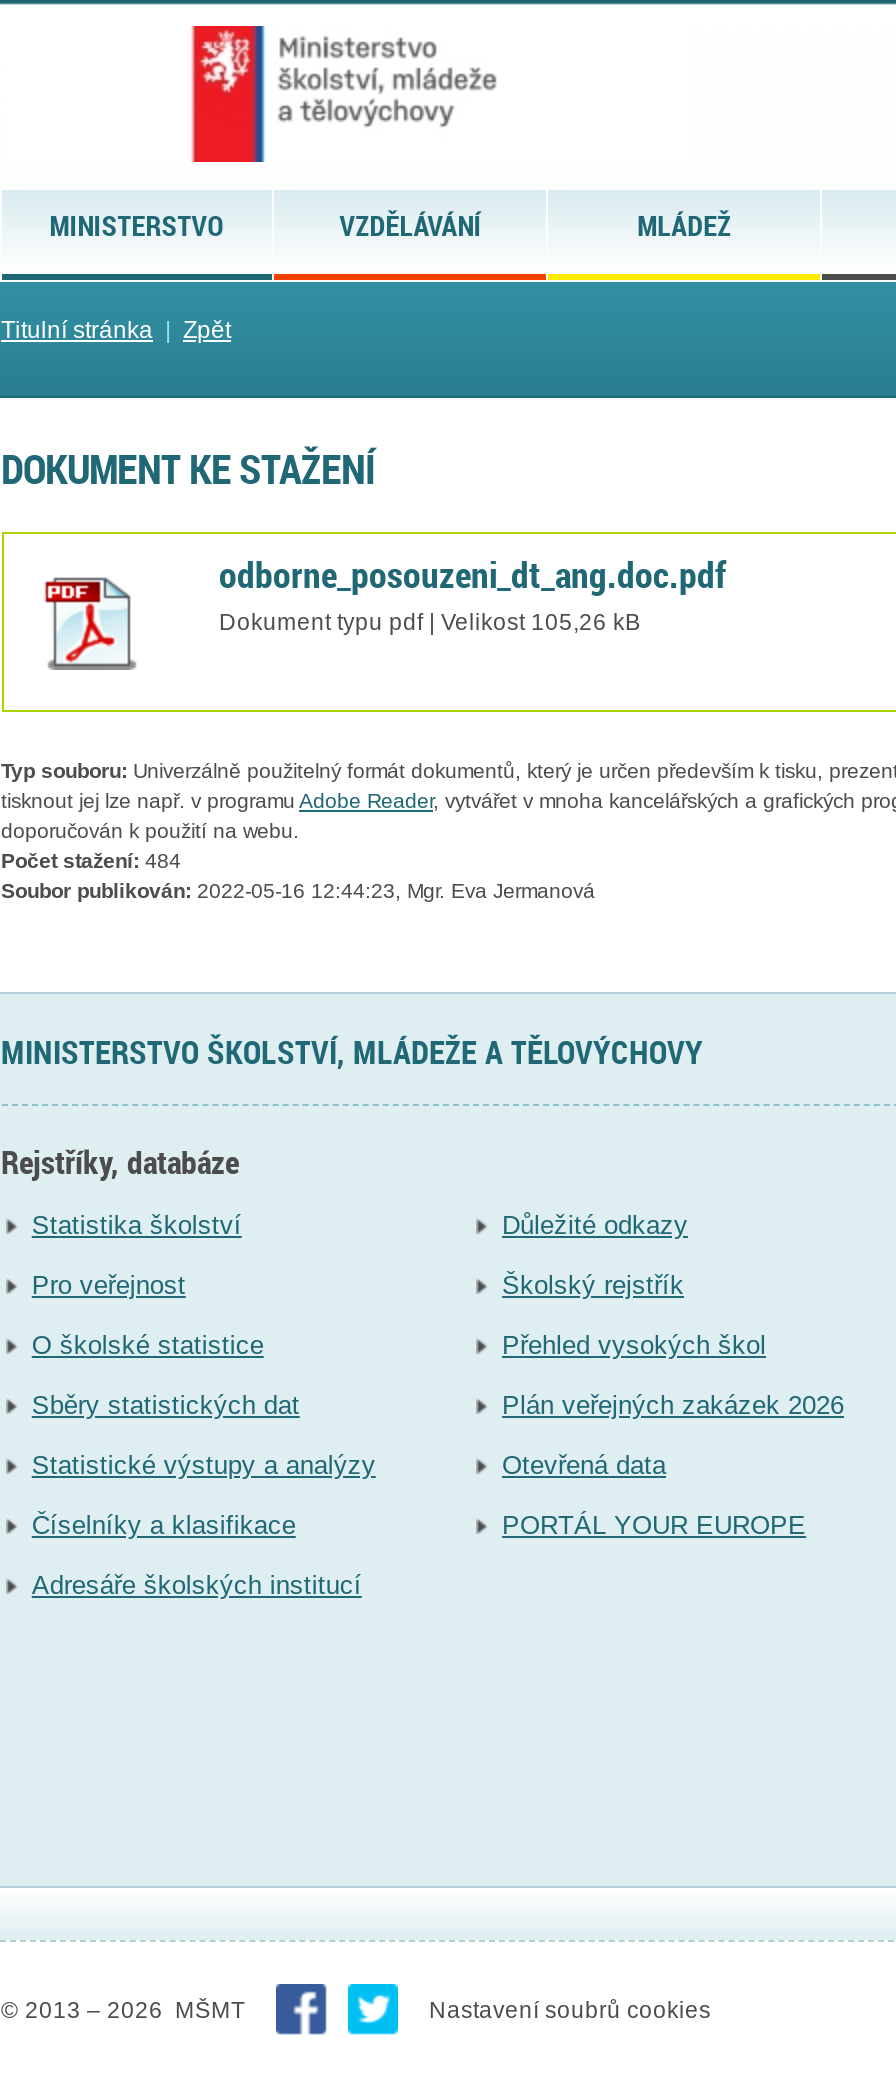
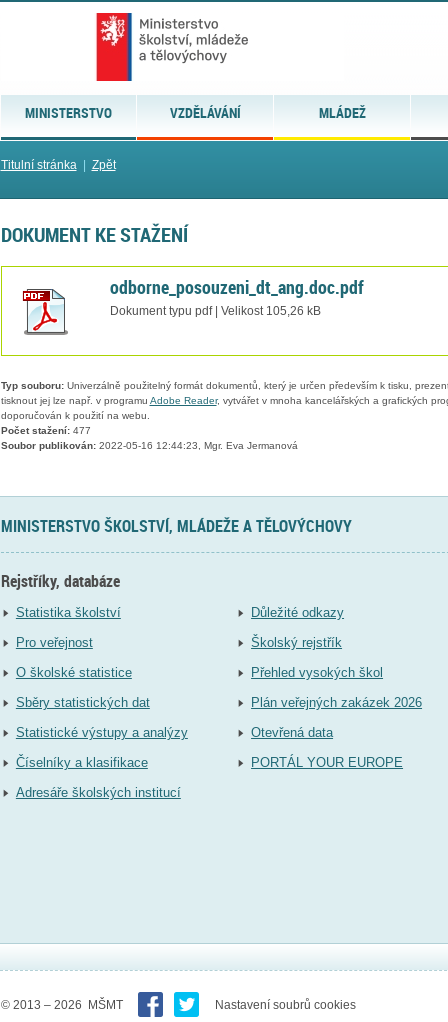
- Počet stažení: 484
+ Počet stažení: 477
